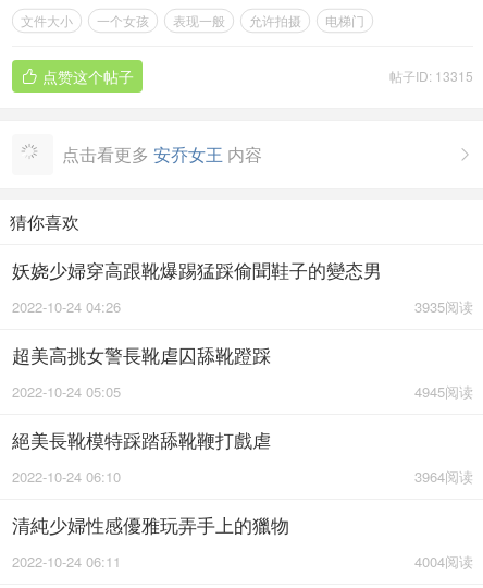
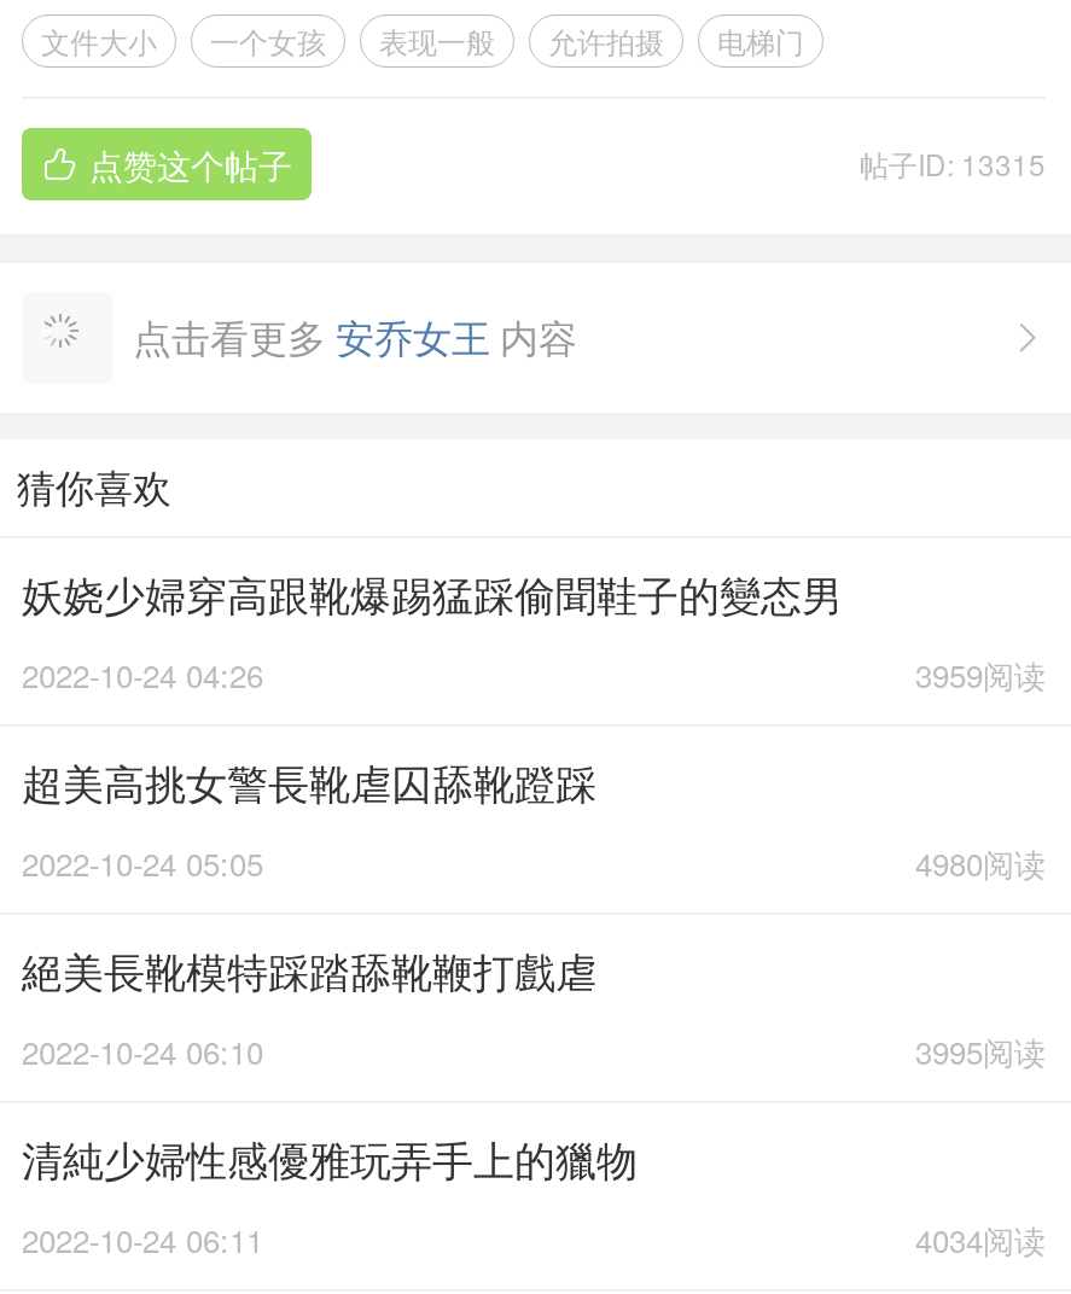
- 3935阅读
+ 3959阅读

- 4945阅读
+ 4980阅读

- 3964阅读
+ 3995阅读

- 4004阅读
+ 4034阅读
